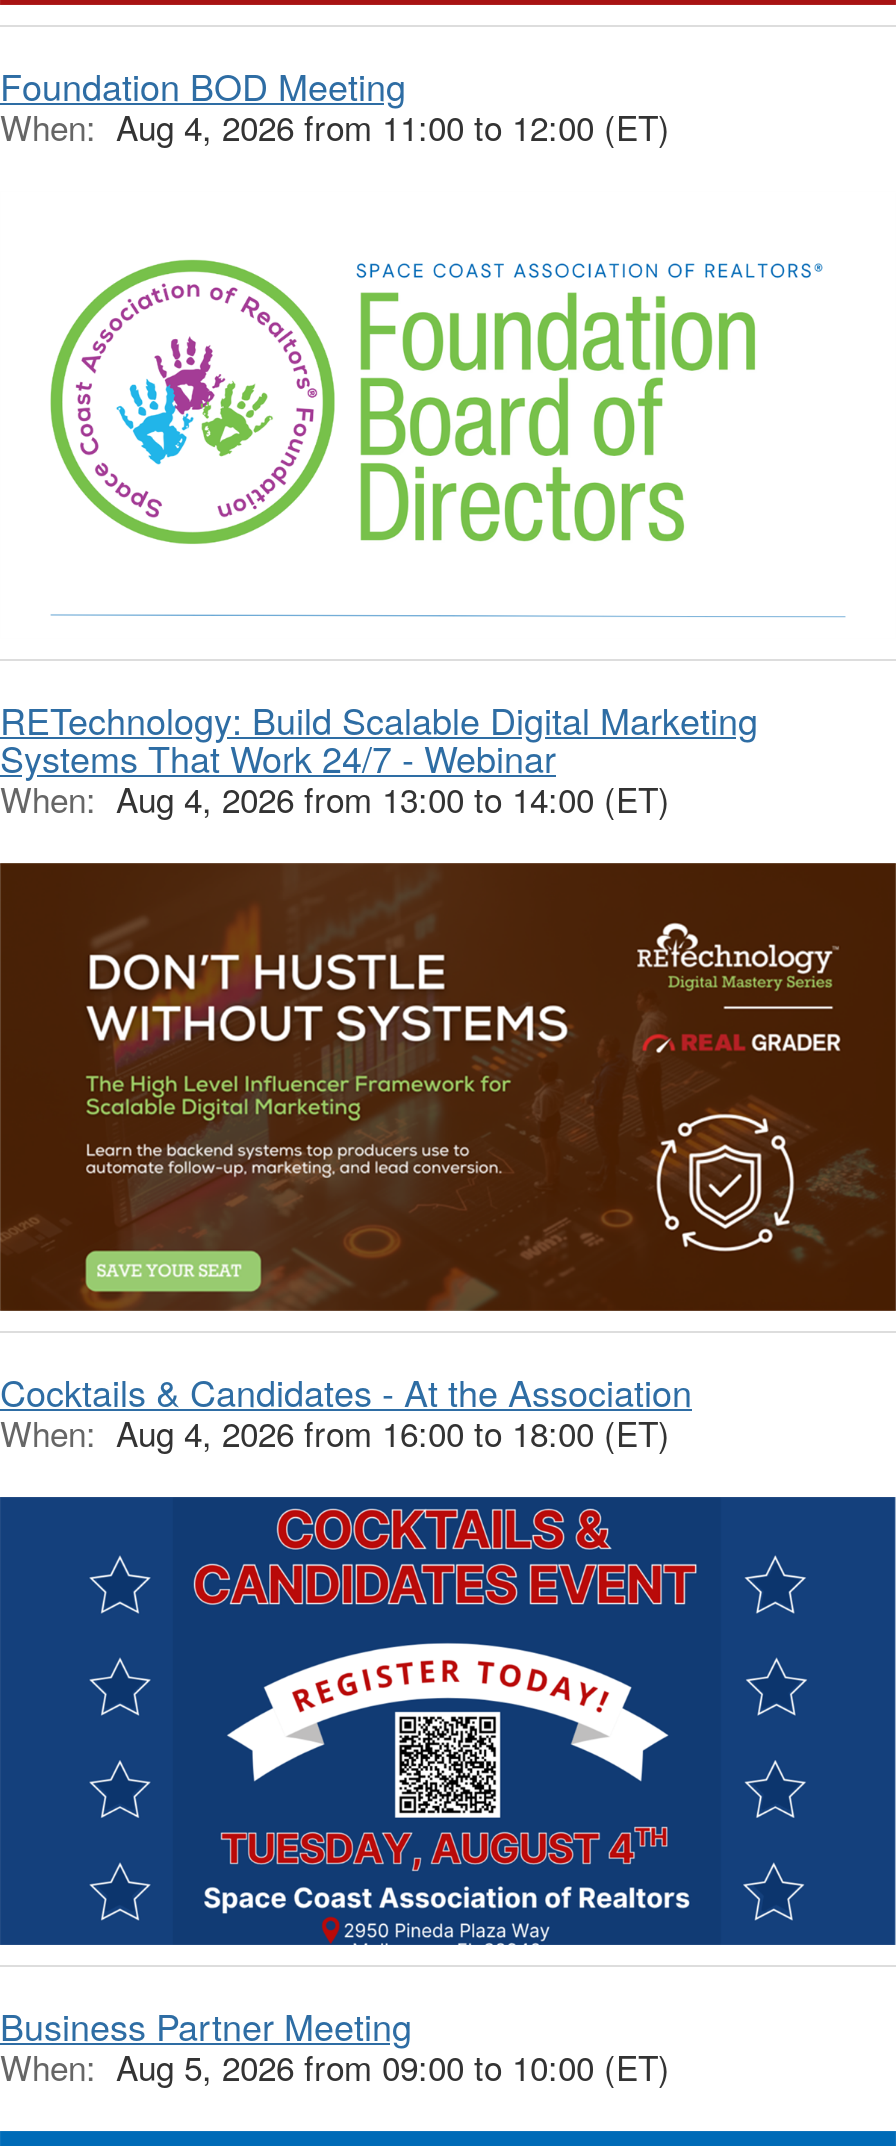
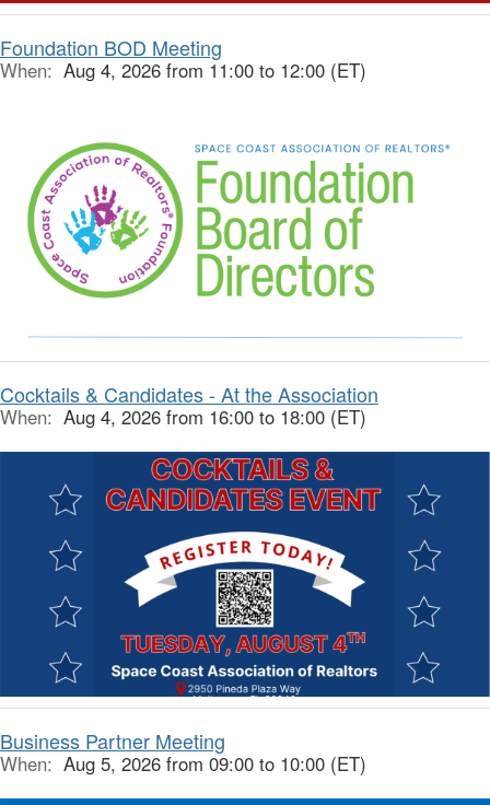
- RETechnology: Build Scalable Digital Marketing
- Systems That Work 24/7 - Webinar
- When:Aug 4, 2026 from 13:00 to 14:00 (ET)

- [image]
